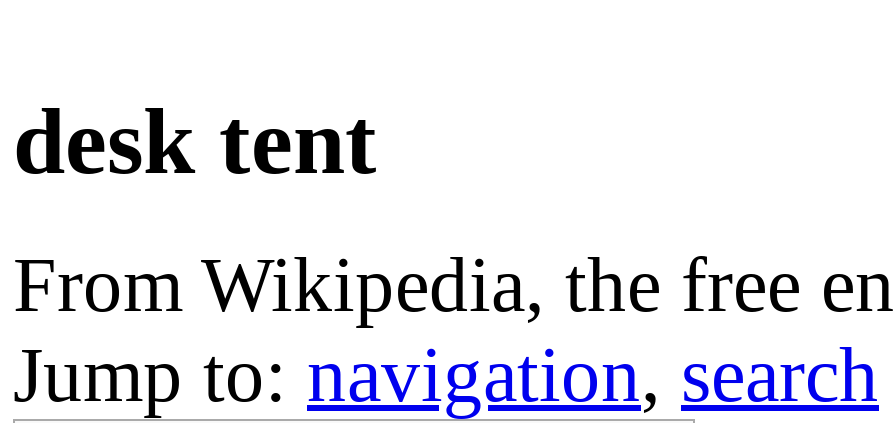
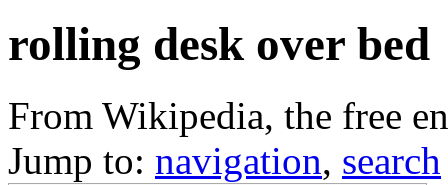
- desk tent
+ rolling desk over bed
